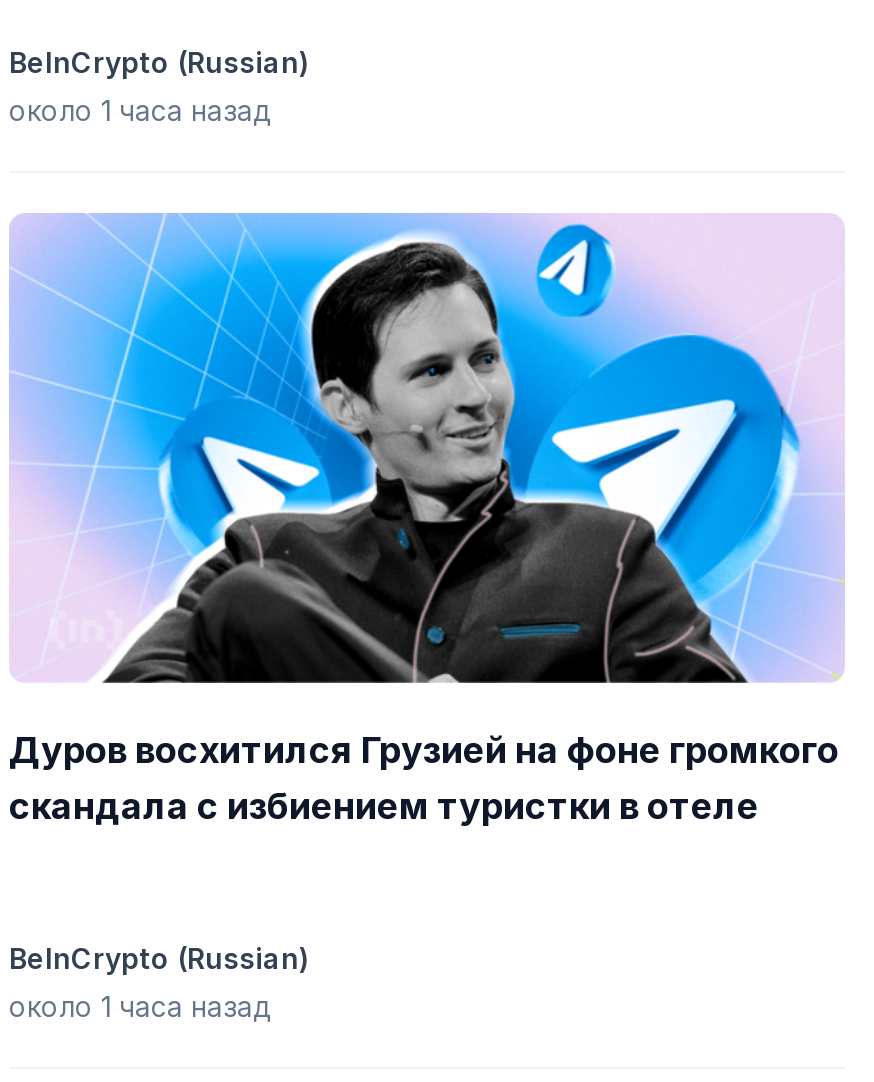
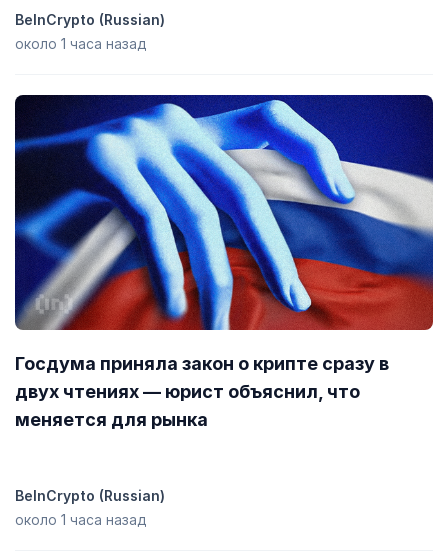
- [image]
- Дуров восхитился Грузией на фоне громкого
- скандала с избиением туристки в отеле
+ [image]
+ Госдума приняла закон о крипте сразу в
+ двух чтениях — юрист объяснил, что
+ меняется для рынка
